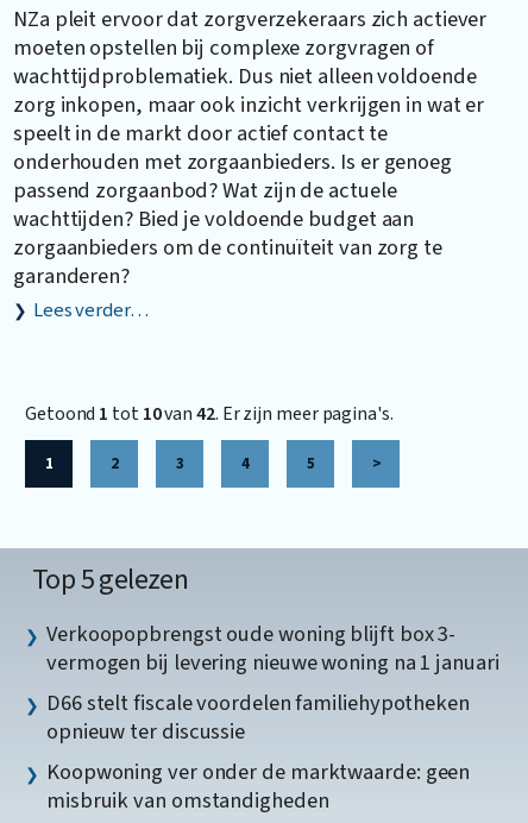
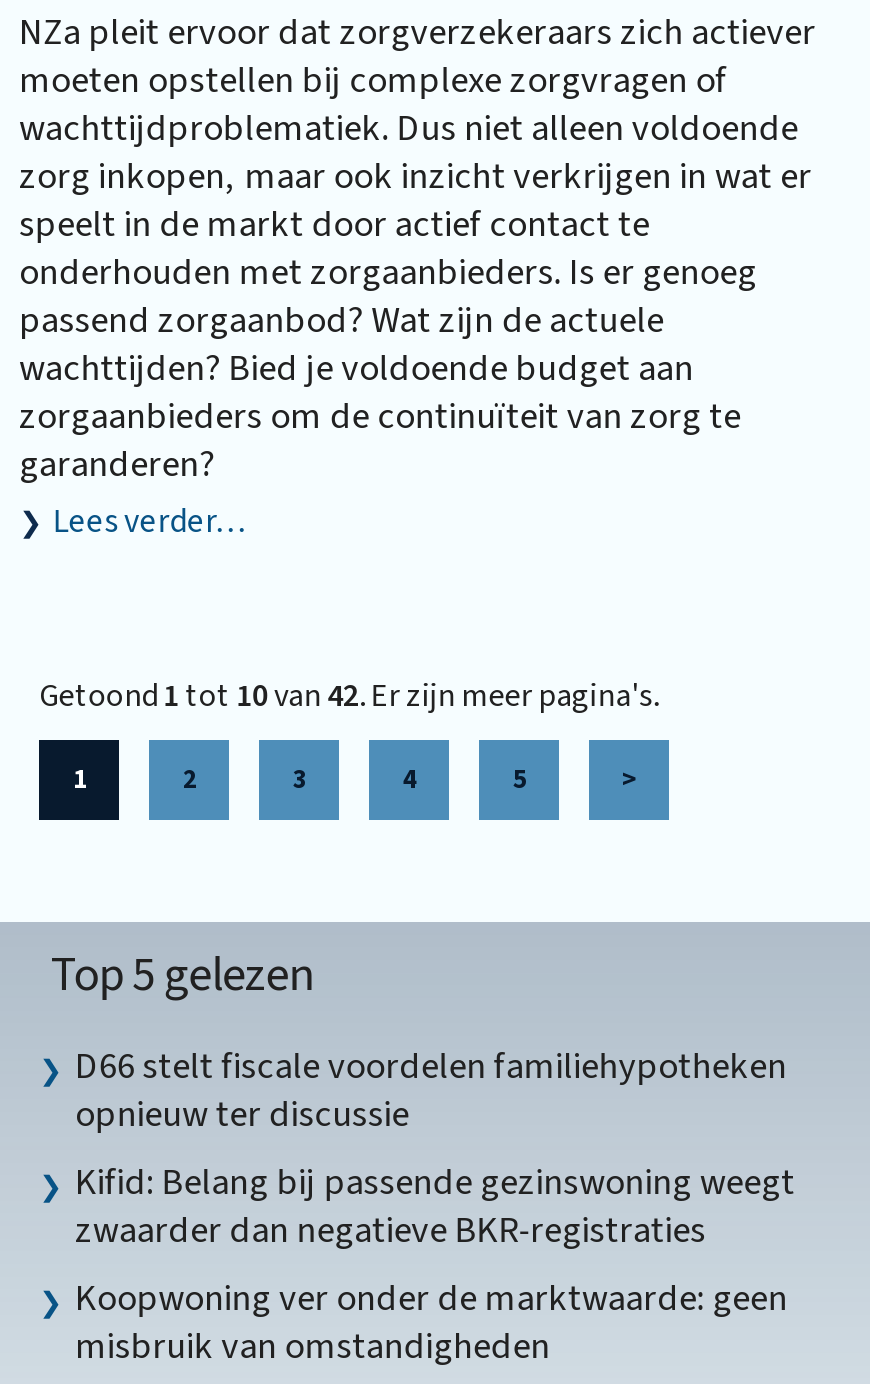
- Verkoopopbrengst oude woning blijft box 3-
- vermogen bij levering nieuwe woning na 1 januari

moved up: D66 stelt fiscale voordelen familiehypotheken | opnieuw ter discussie

+ Kifid: Belang bij passende gezinswoning weegt
+ zwaarder dan negatieve BKR-registraties
